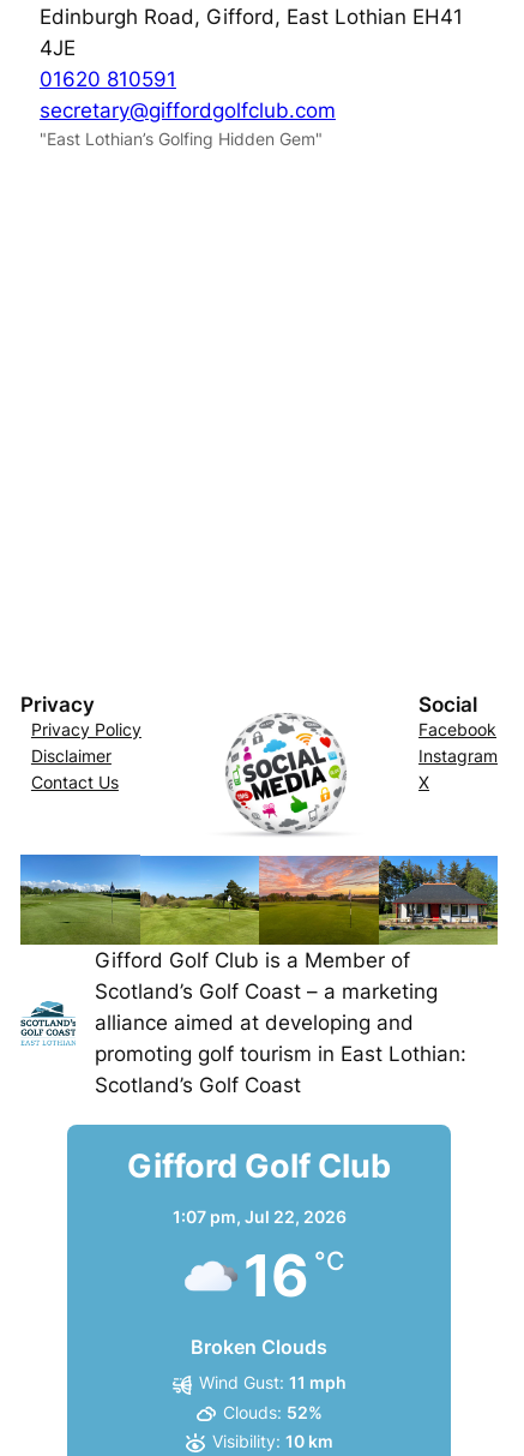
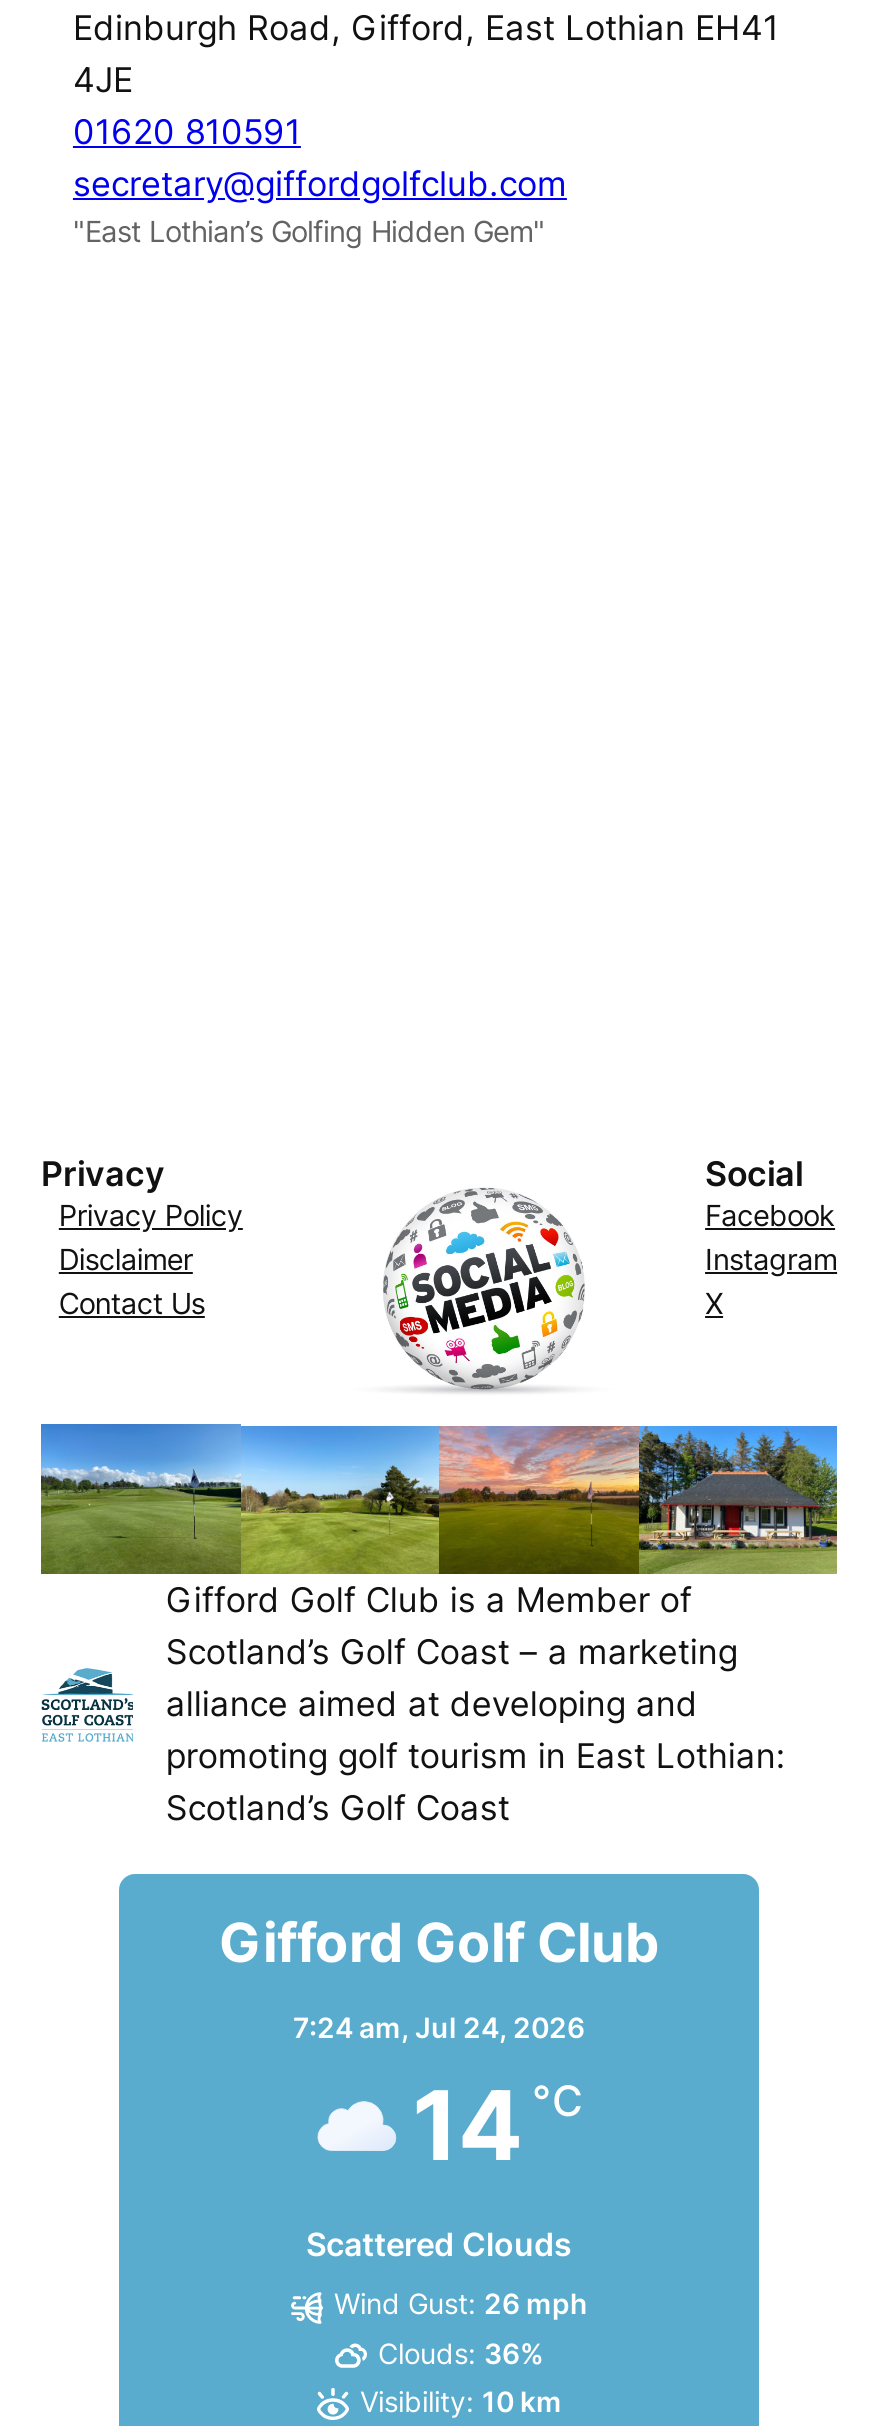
- 1:07 pm, Jul 22, 2026
+ 7:24 am, Jul 24, 2026

- 16 °C
+ 14 °C

- Broken Clouds
+ Scattered Clouds

- Wind Gust: 11 mph
+ Wind Gust: 26 mph

- Clouds: 52%
+ Clouds: 36%
